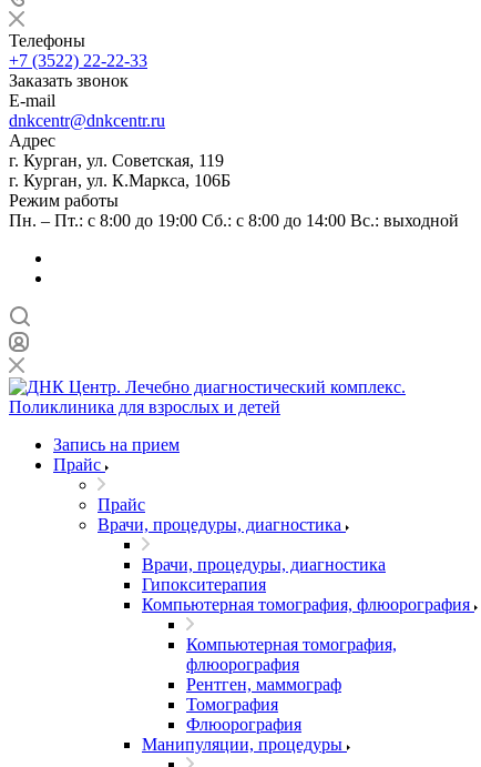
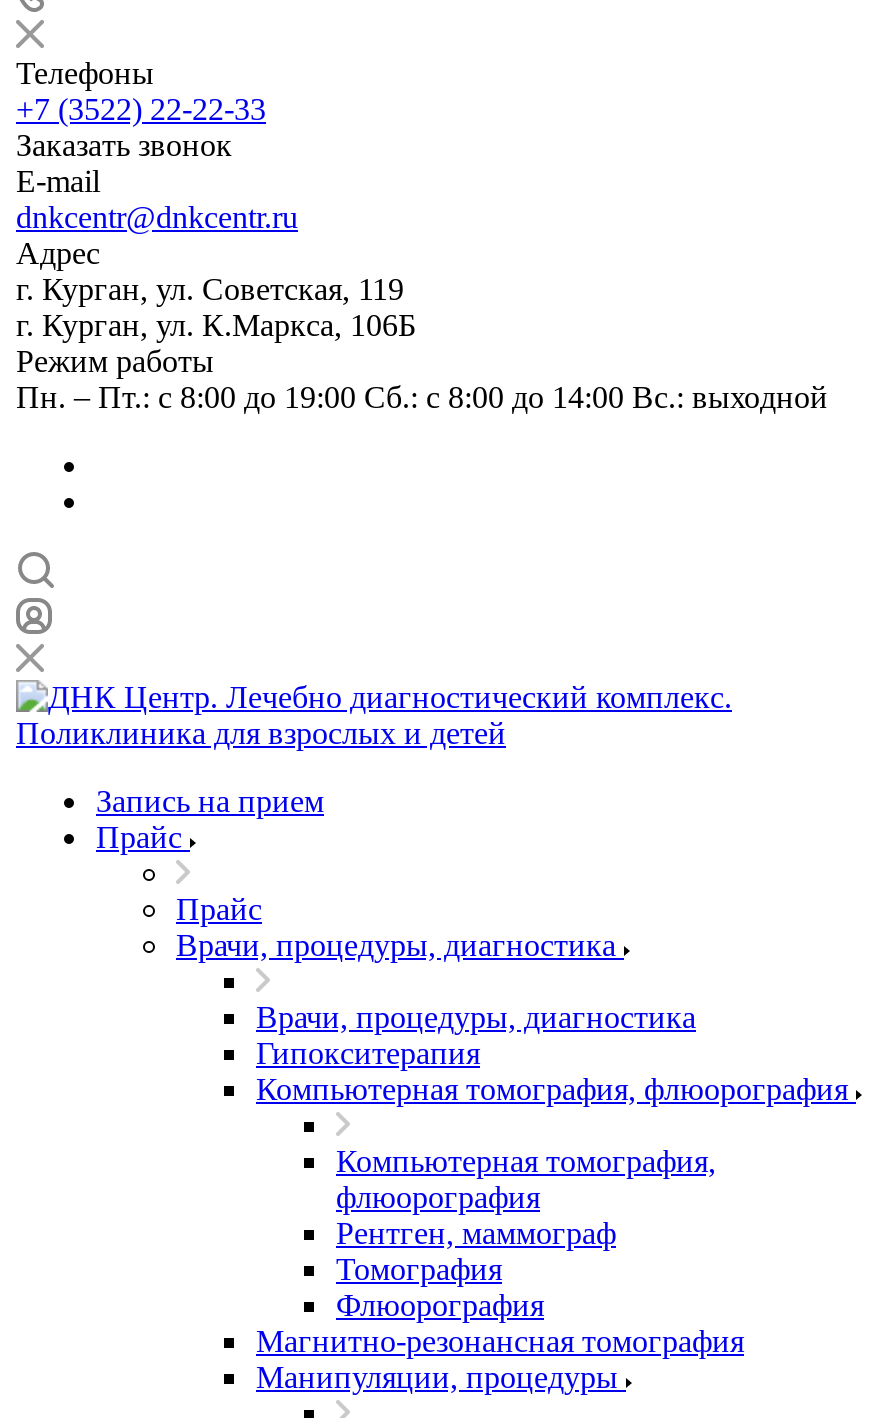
+ Магнитно-резонансная томография
